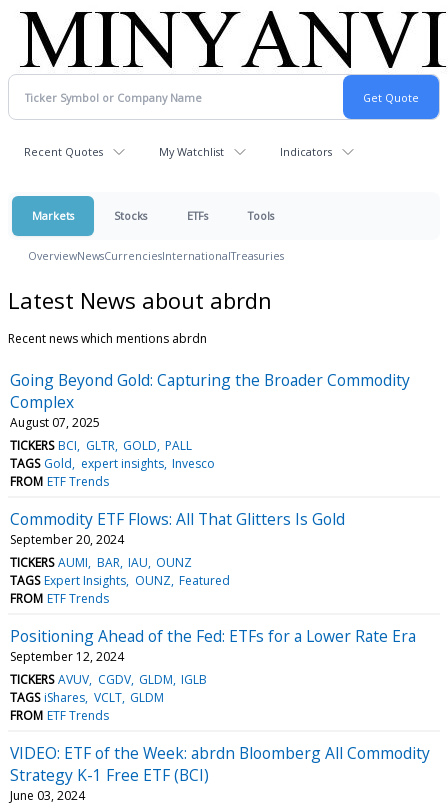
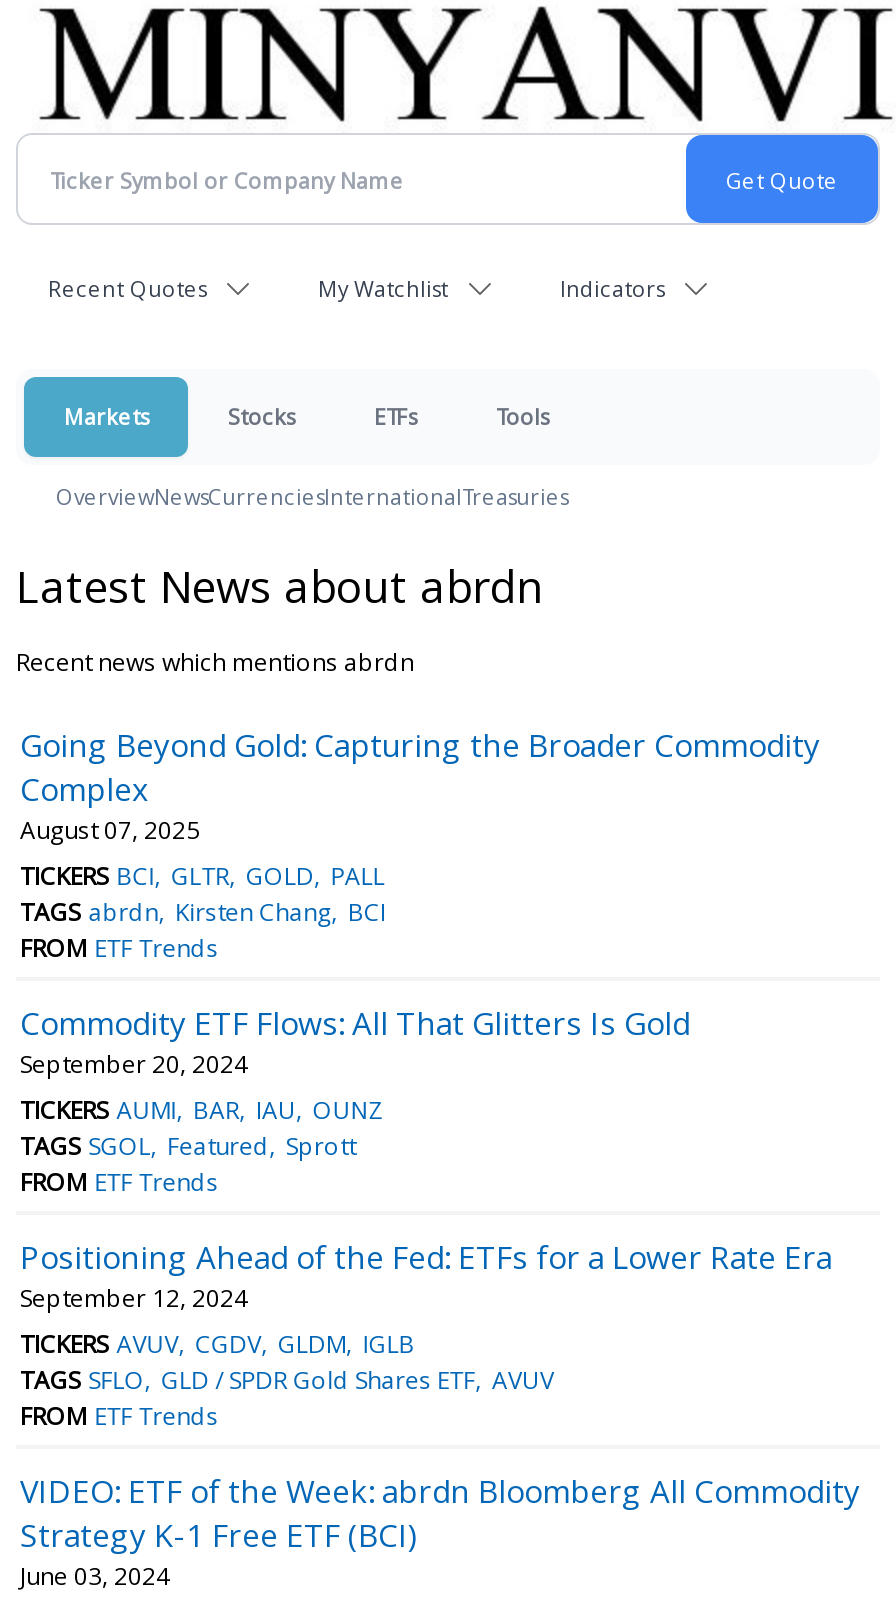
- TAGS Gold expert insights Invesco
+ TAGS abrdn Kirsten Chang BCI

- TAGS Expert Insights OUNZ Featured
+ TAGS SGOL Featured Sprott

- TAGS iShares VCLT GLDM
+ TAGS SFLO GLD / SPDR Gold Shares ETF AVUV
